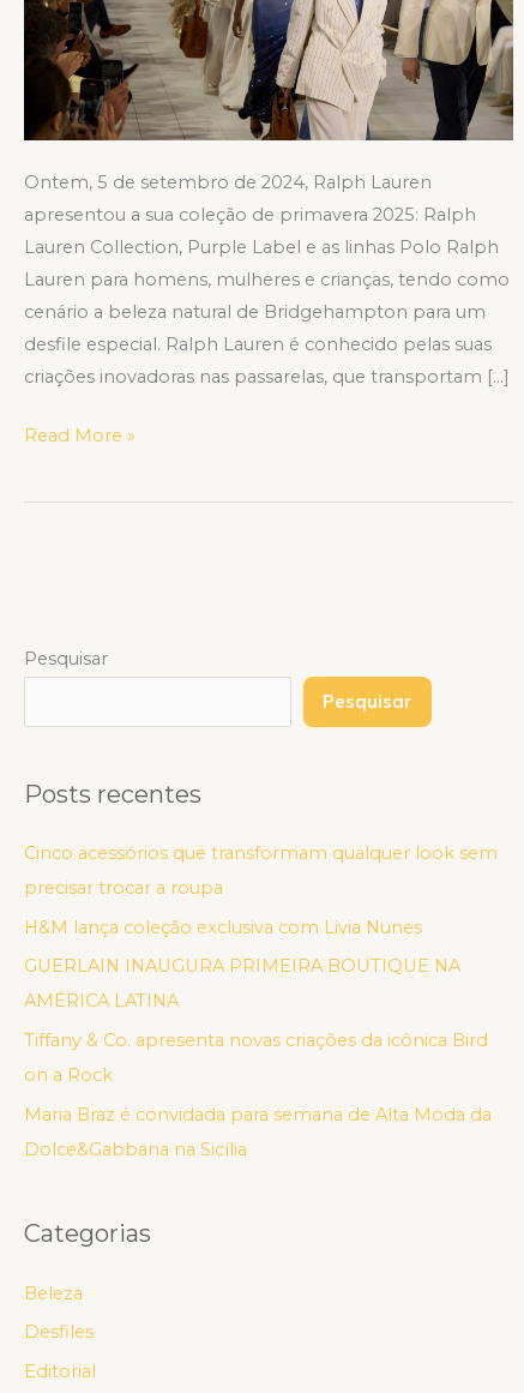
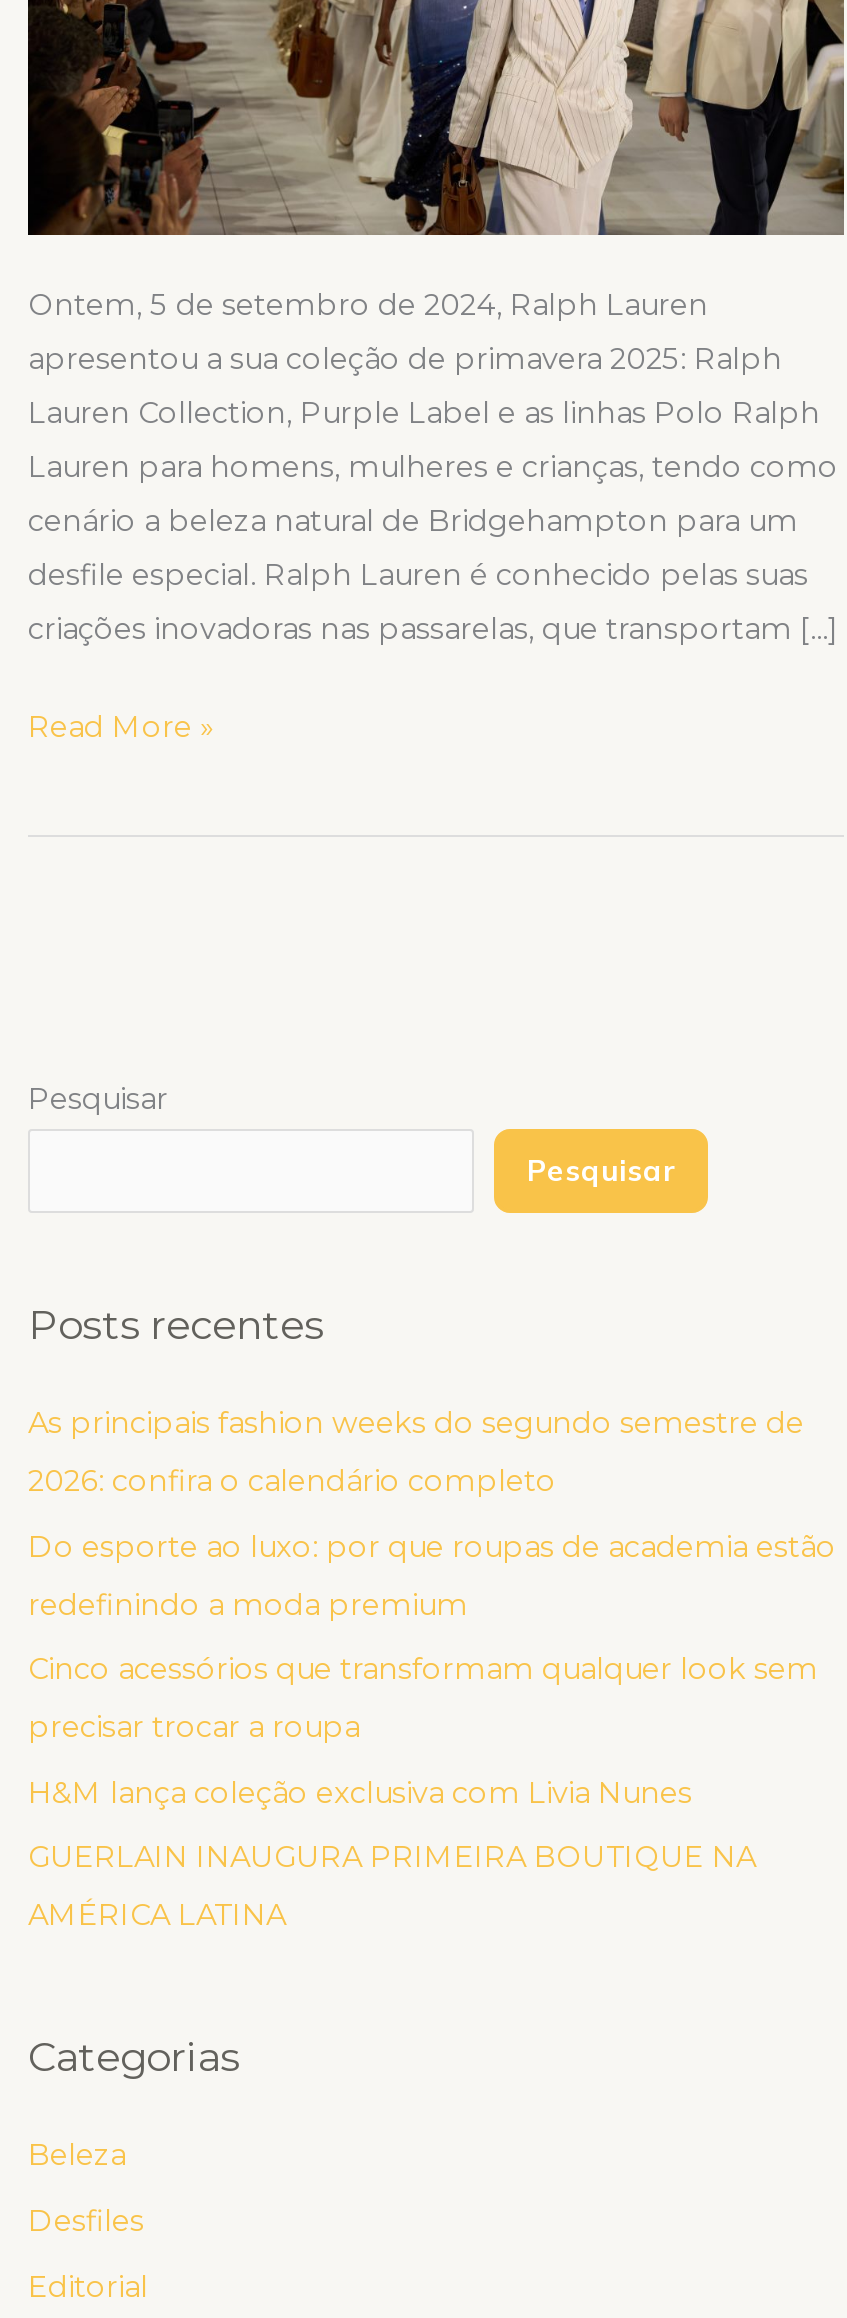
+ As principais fashion weeks do segundo semestre de
+ 2026: confira o calendário completo
+ Do esporte ao luxo: por que roupas de academia estão
+ redefinindo a moda premium

moved down: Cinco acessórios que transformam qualquer look sem | precisar trocar a roupa | H&M lança coleção exclusiva com Livia Nunes | GUERLAIN INAUGURA PRIMEIRA BOUTIQUE NA | AMÉRICA LATINA

- Tiffany & Co. apresenta novas criações da icônica Bird
- on a Rock
- Maria Braz é convidada para semana de Alta Moda da
- Dolce&Gabbana na Sicília
